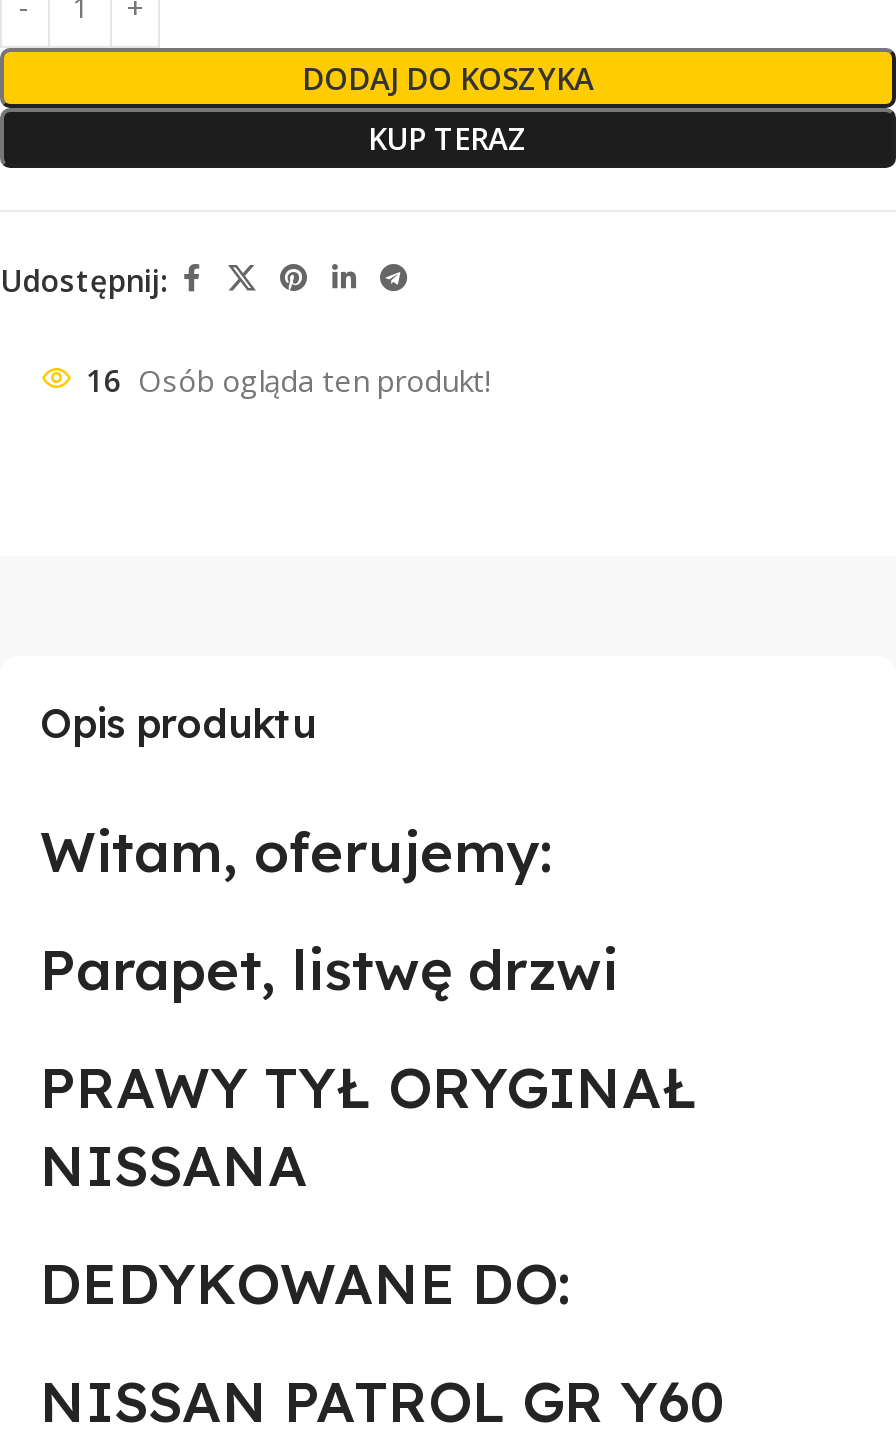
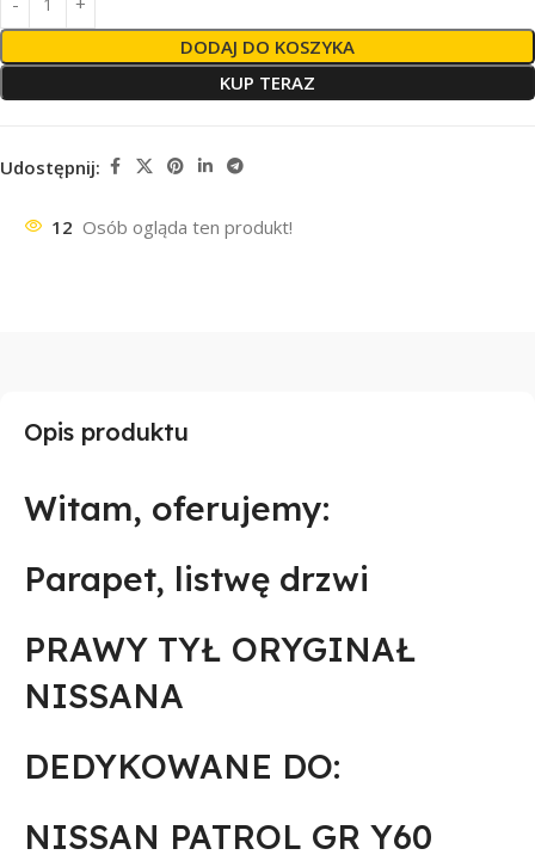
- 16 Osób ogląda ten produkt!
+ 12 Osób ogląda ten produkt!
